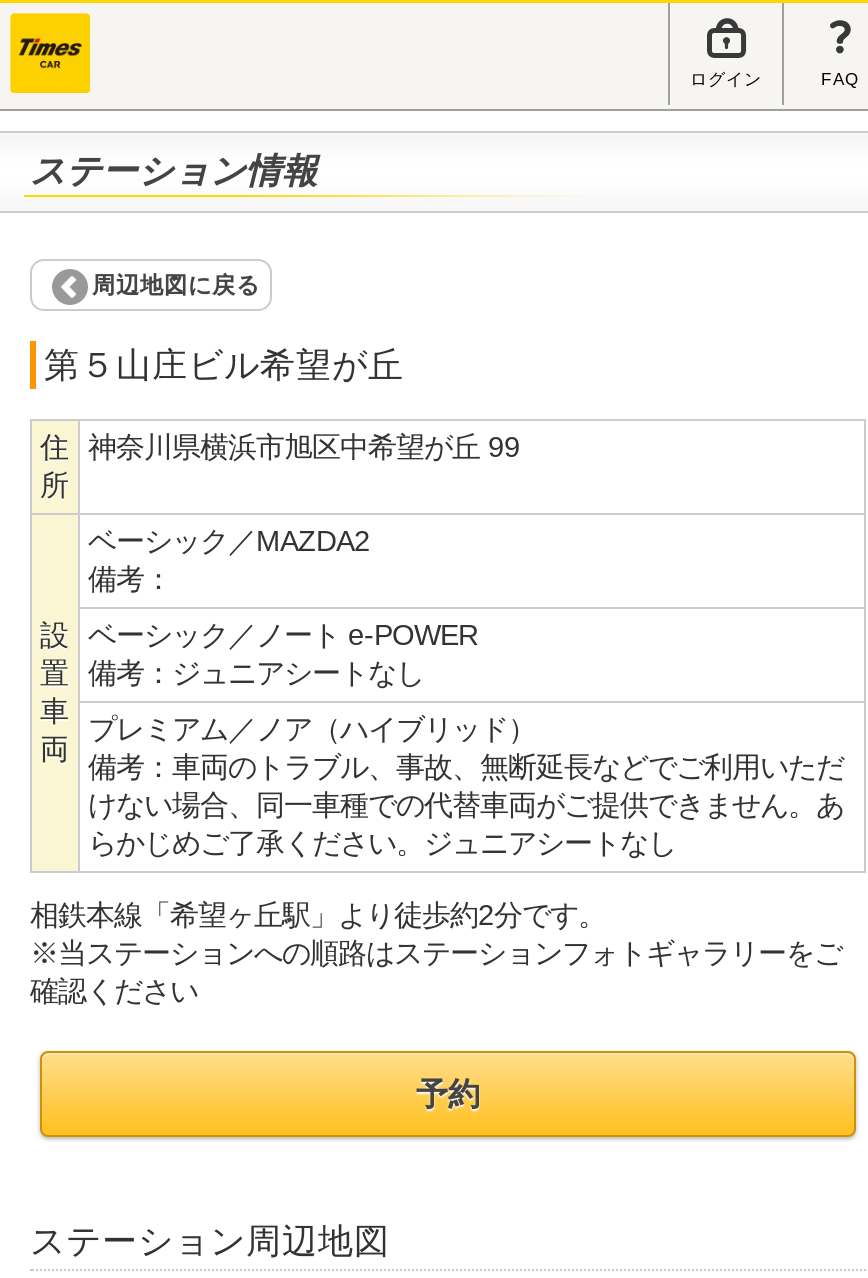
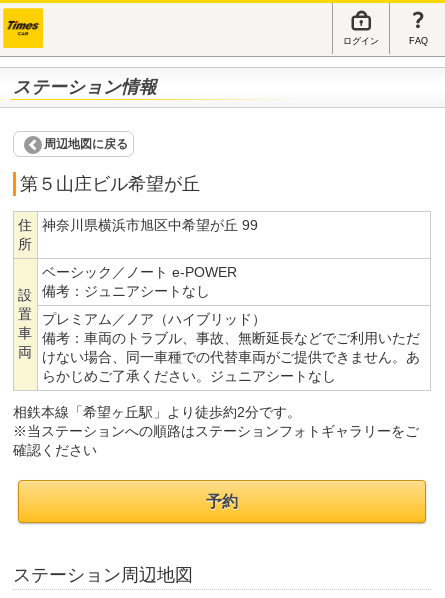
- ベーシック／MAZDA2
- 備考：
